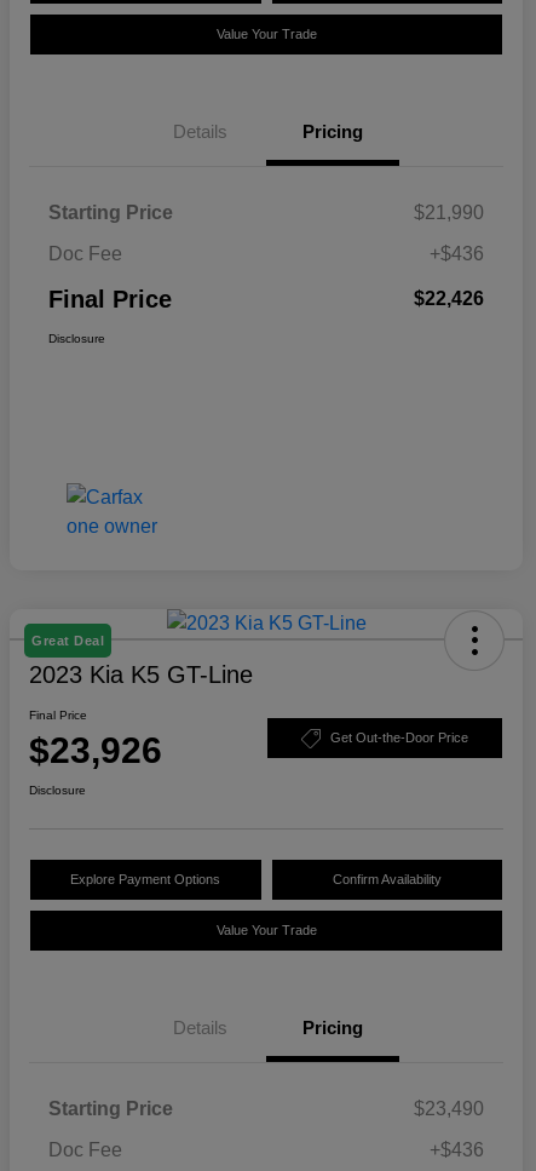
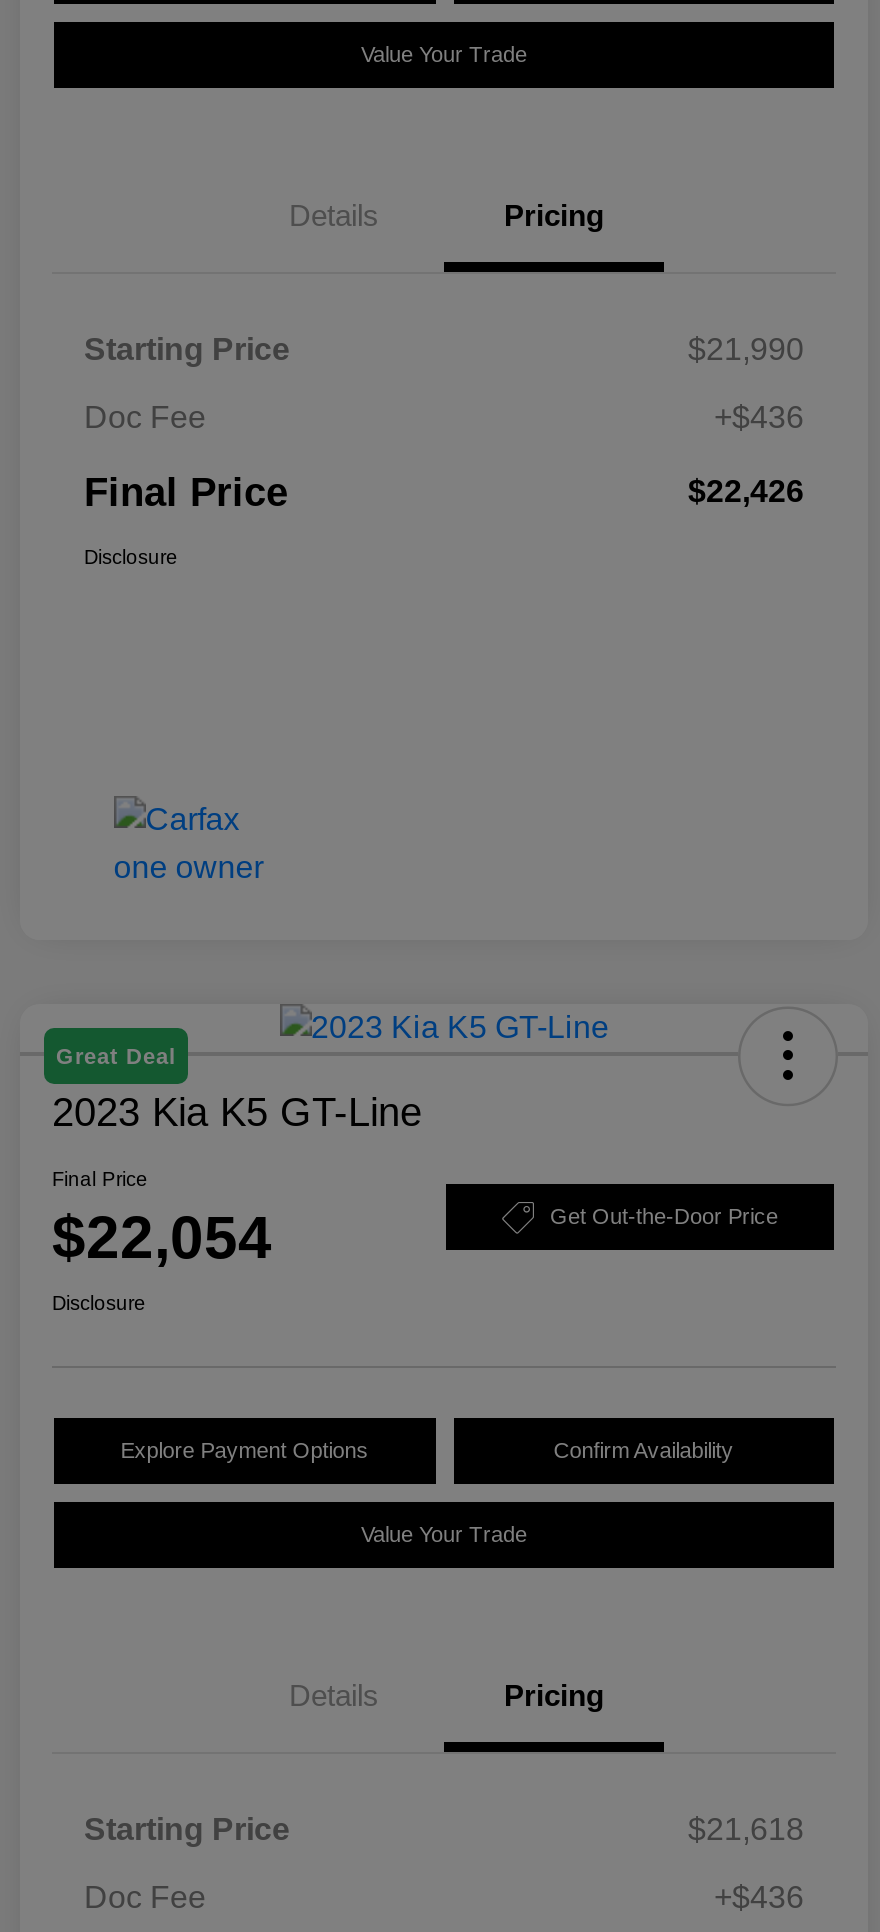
- $23,926
+ $22,054

- $23,490
+ $21,618
